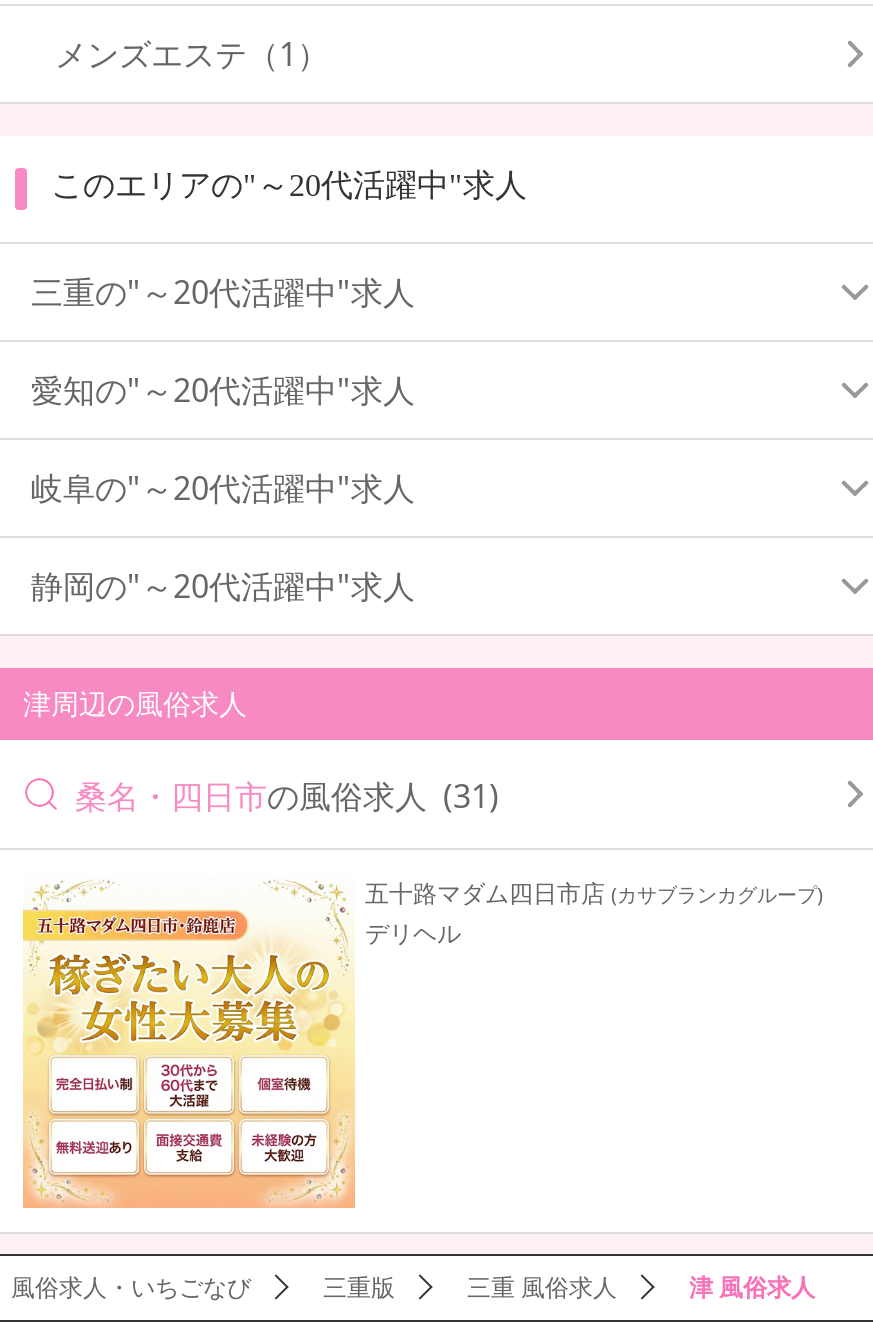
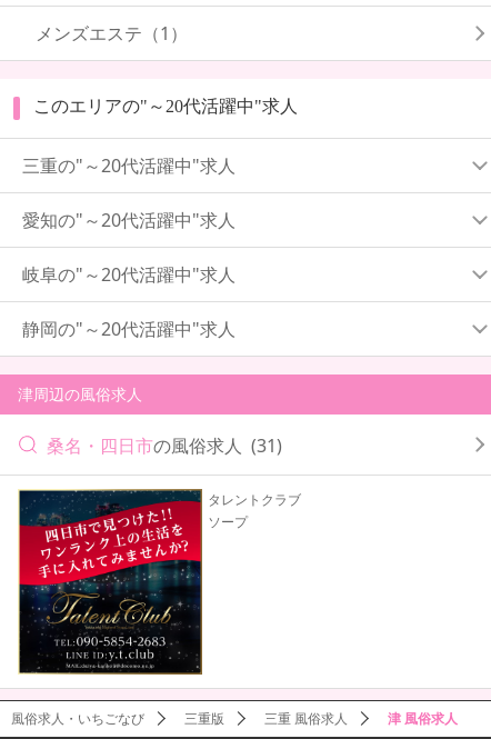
- [image]
- 五十路マダム四日市店(カサブランカグループ)
- デリヘル
+ [image]
+ タレントクラブ
+ ソープ
